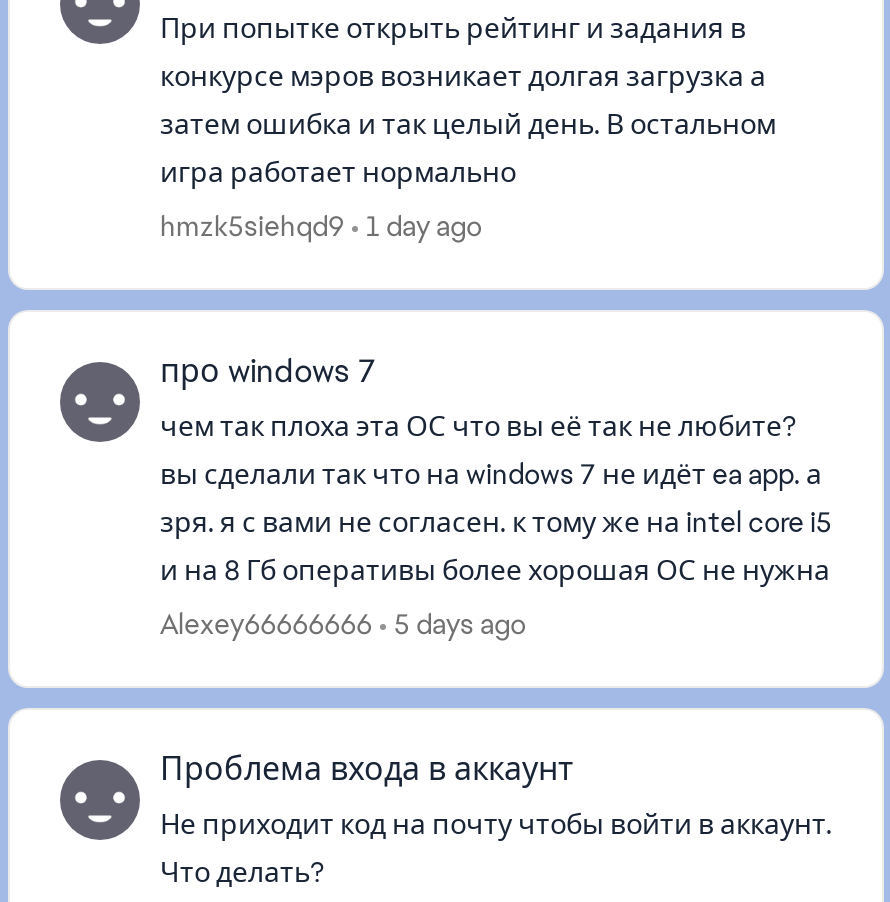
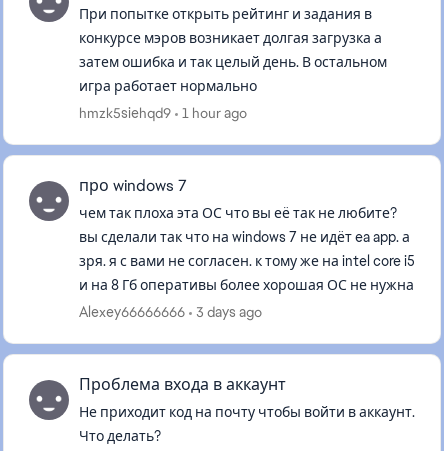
- hmzk5siehqd9 1 day ago
+ hmzk5siehqd9 1 hour ago

- Alexey66666666 5 days ago
+ Alexey66666666 3 days ago
